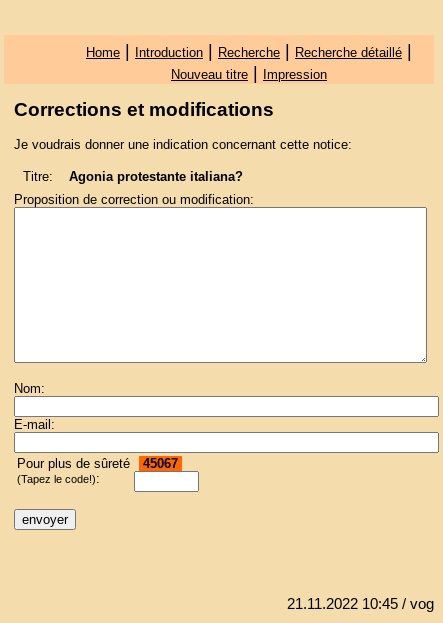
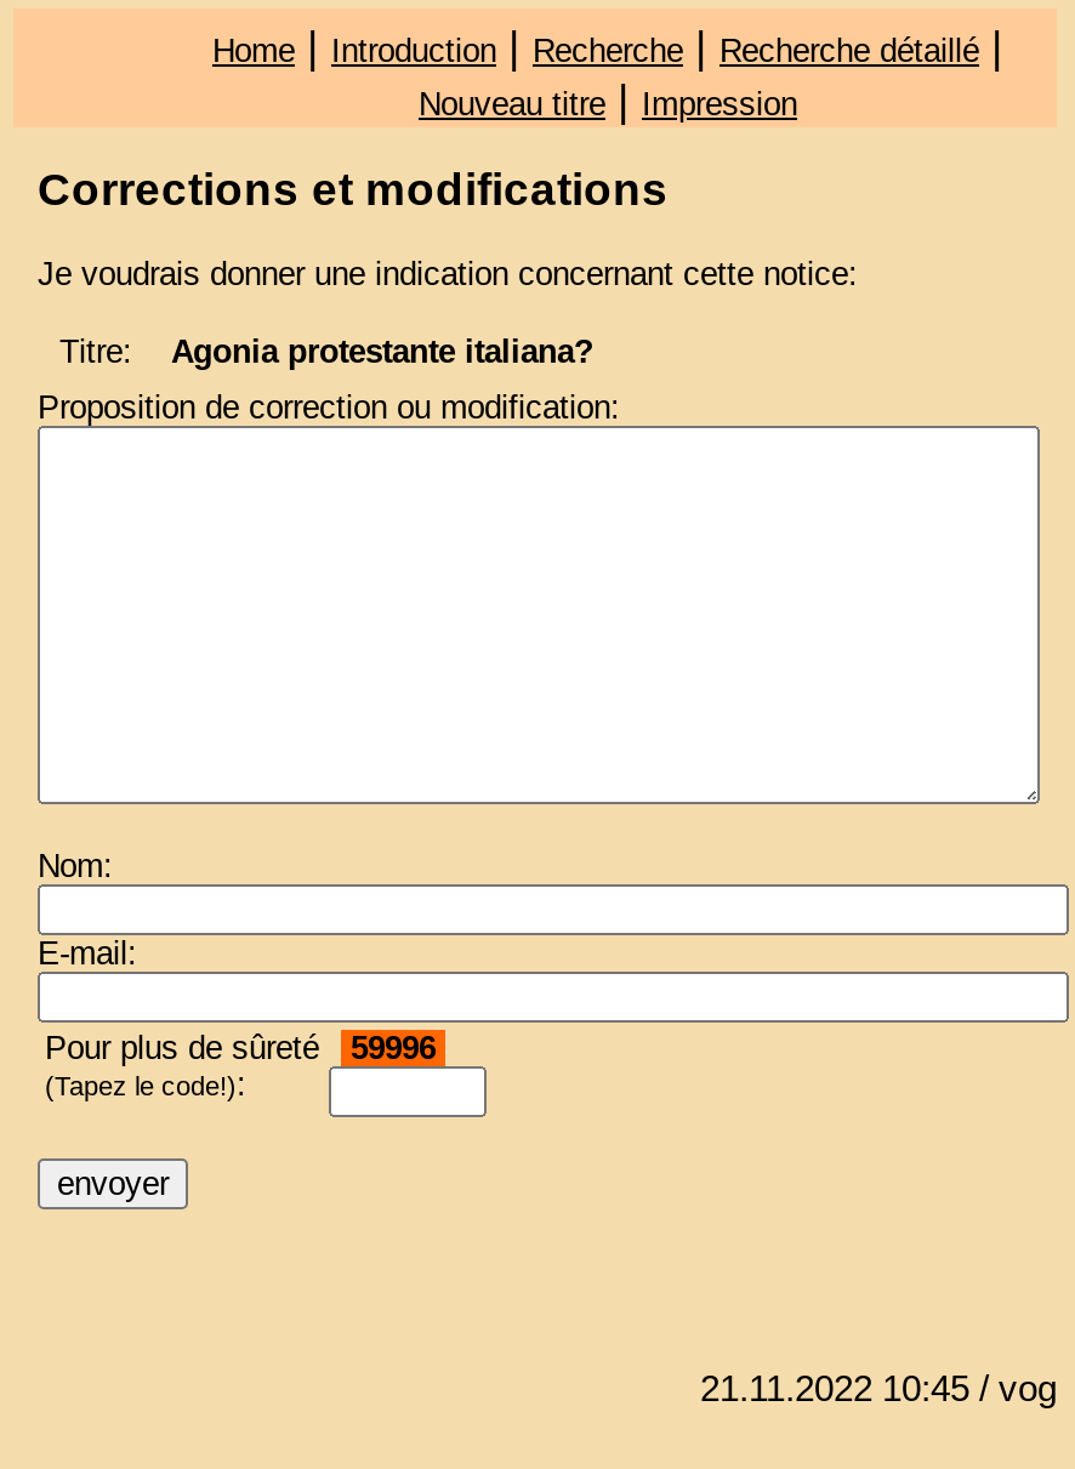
- Pour plus de sûreté 45067
+ Pour plus de sûreté 59996
